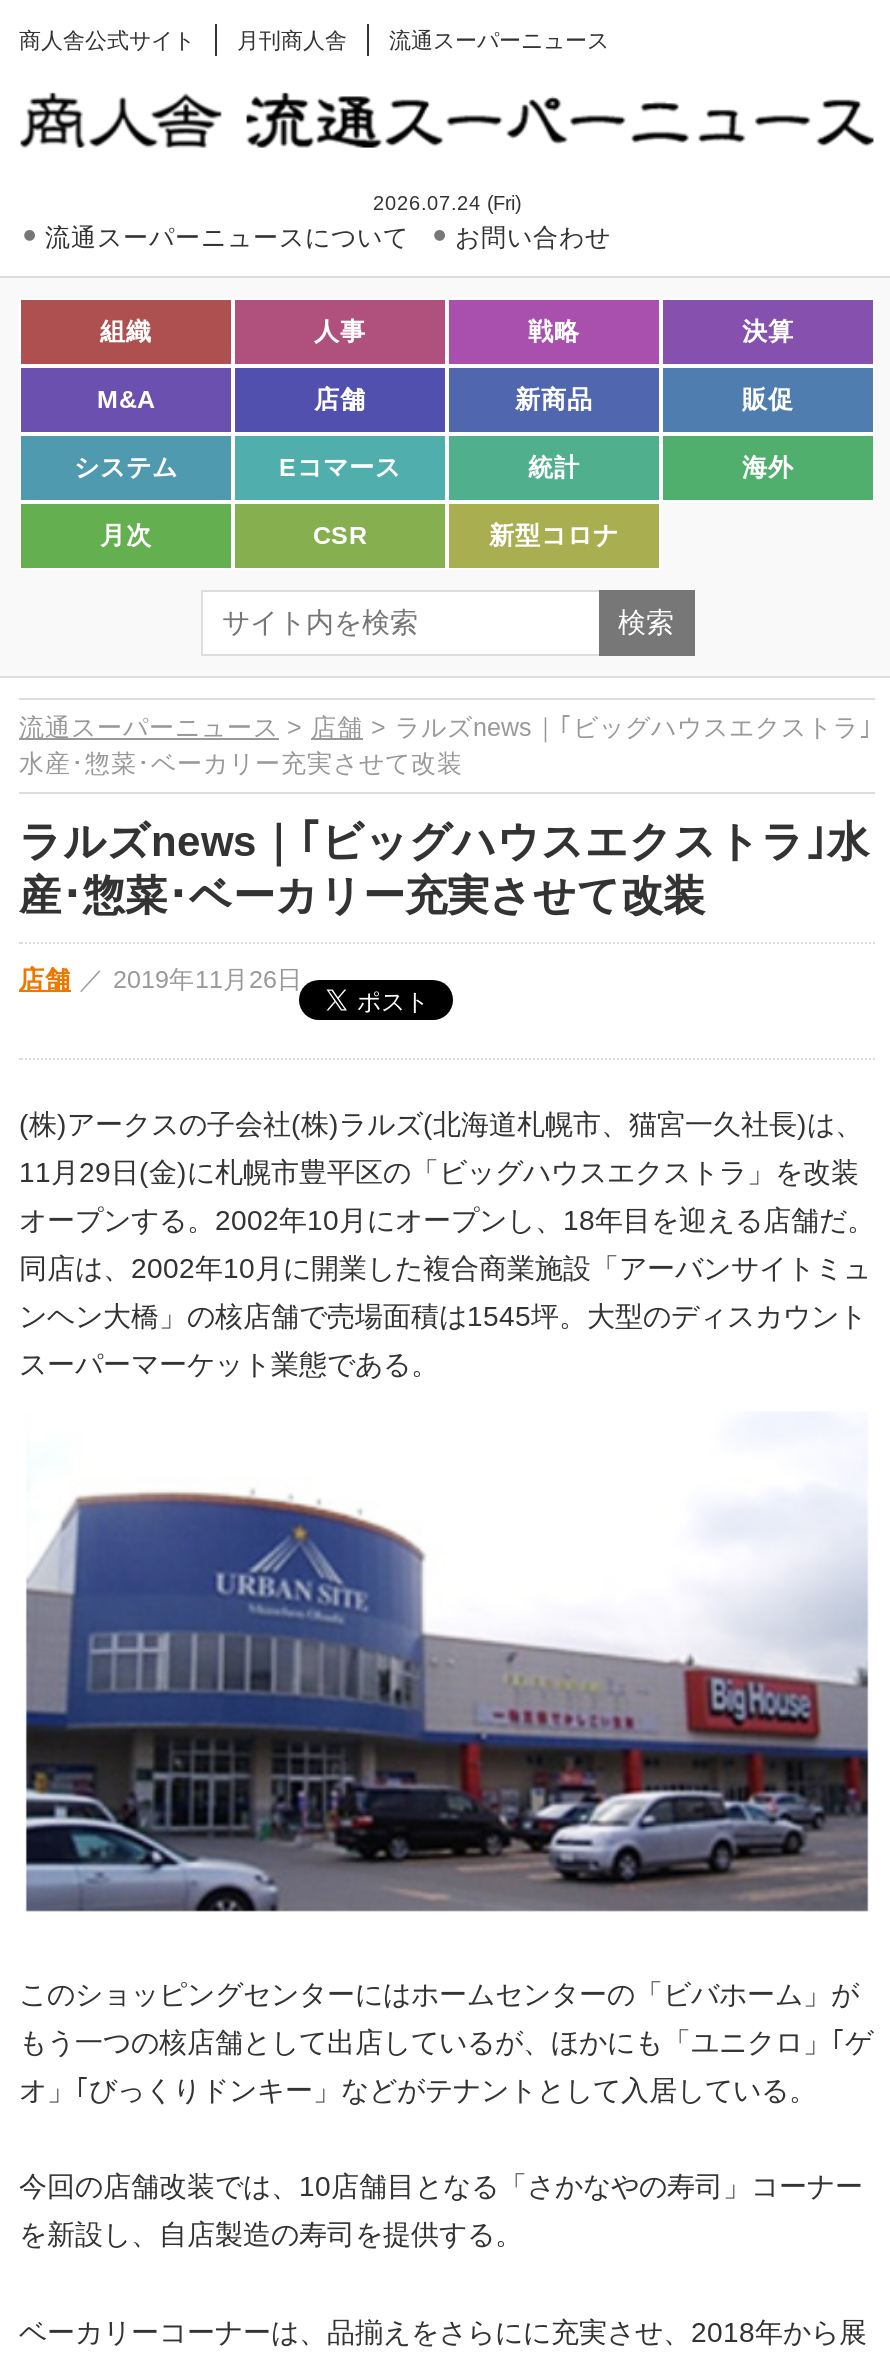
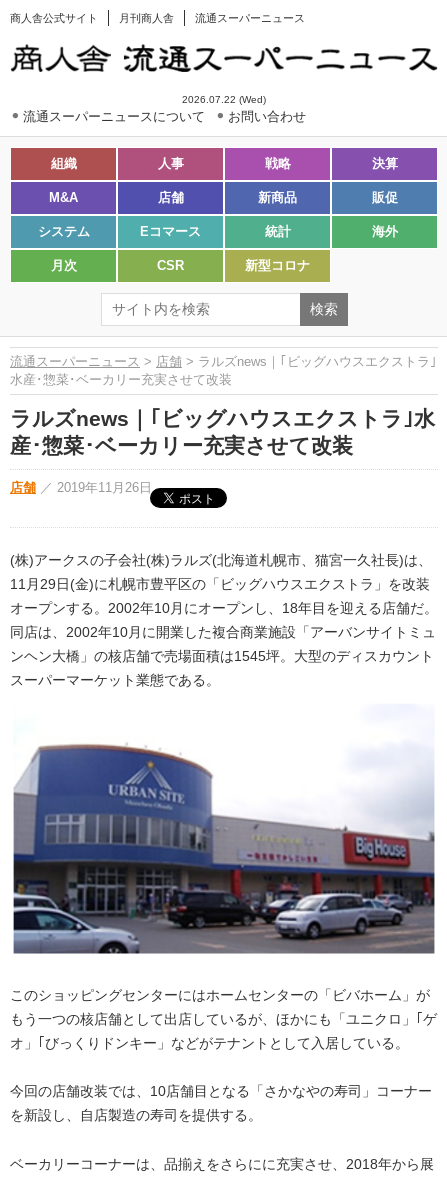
- 2026.07.24 (Fri)
+ 2026.07.22 (Wed)
